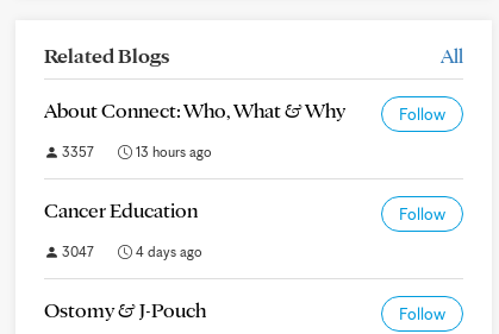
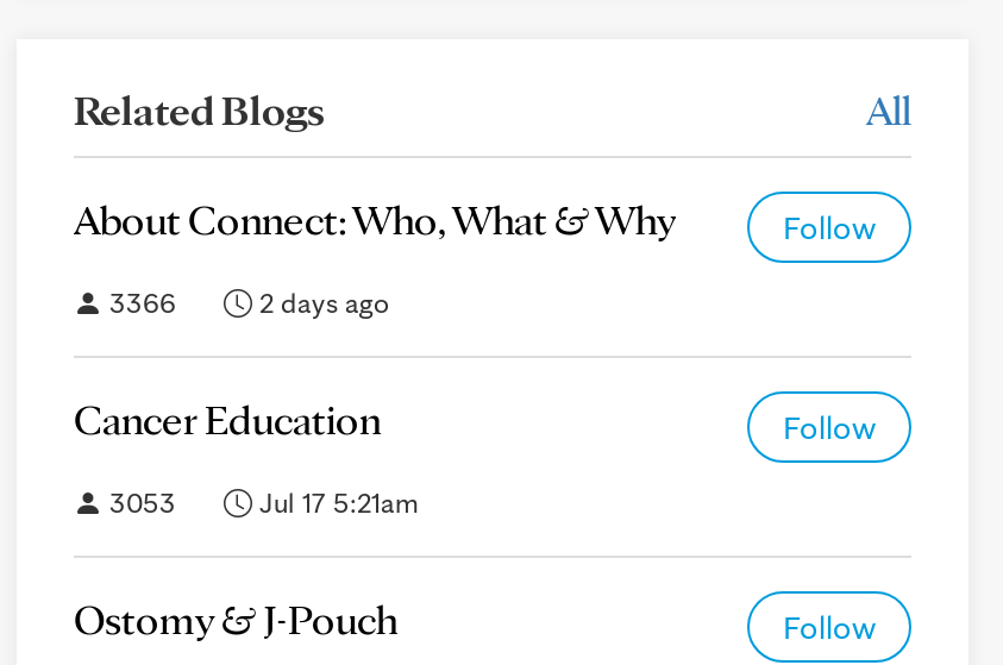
- 3357
+ 3366

- 13 hours ago
+ 2 days ago

- 3047
- 4 days ago
+ 3053
+ Jul 17 5:21am
